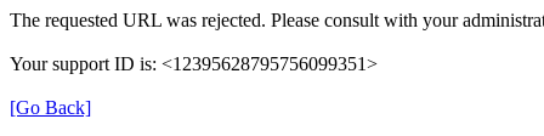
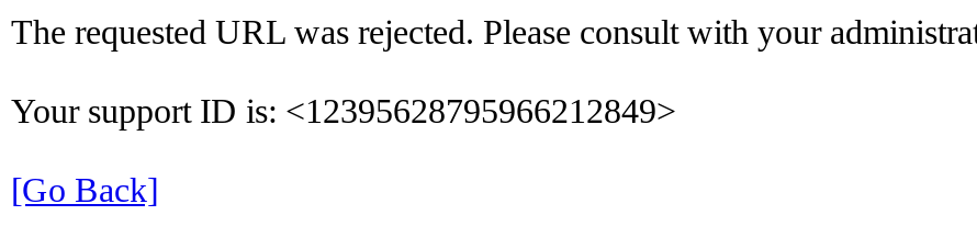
- Your support ID is: <12395628795756099351>
+ Your support ID is: <12395628795966212849>
